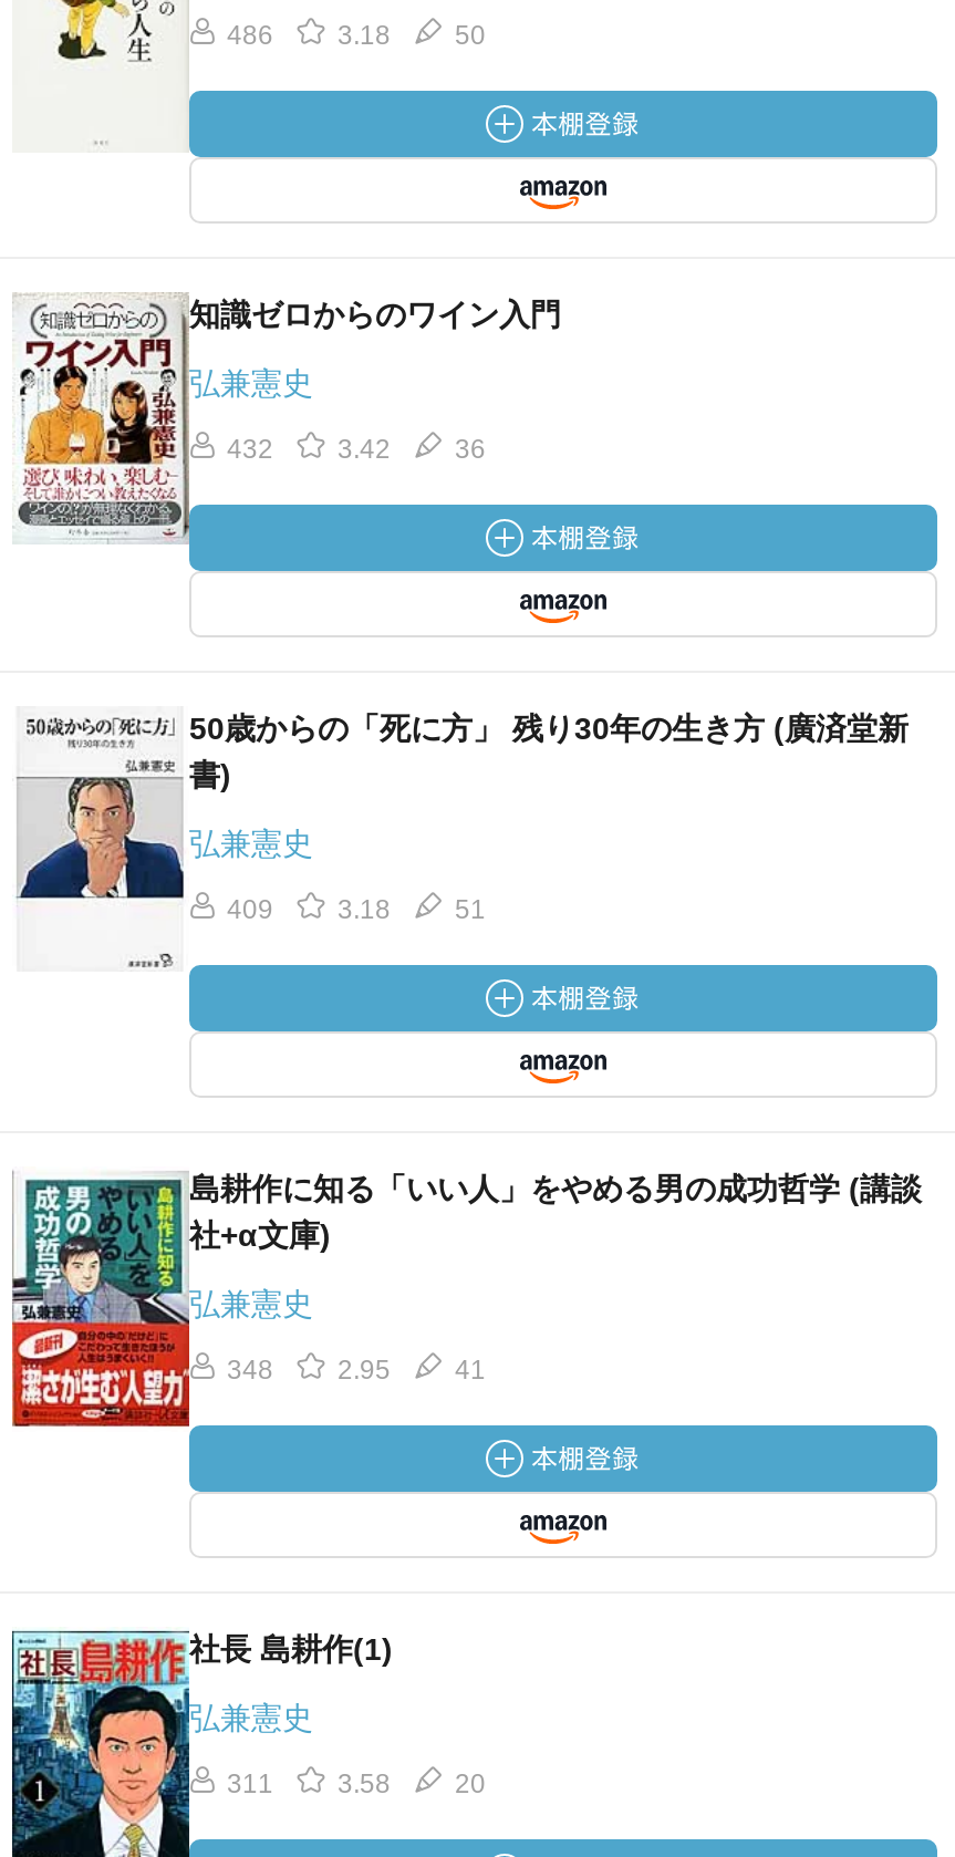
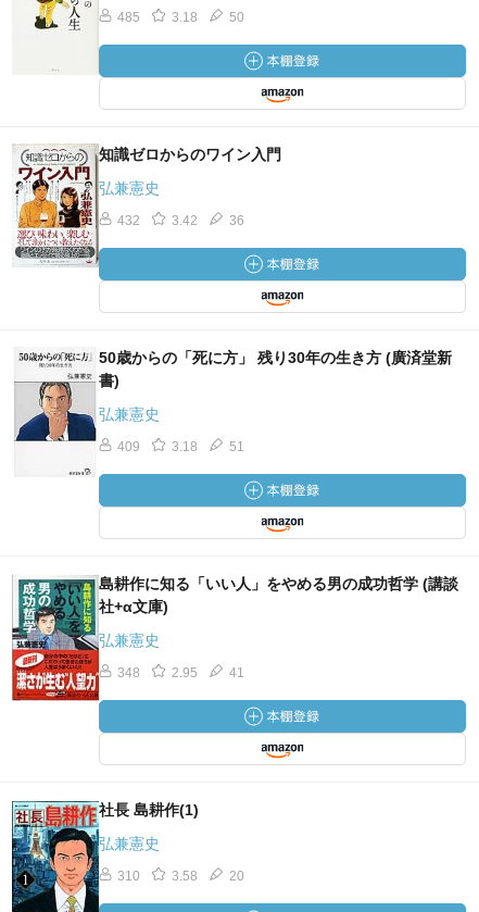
- 486
+ 485

- 311
+ 310
